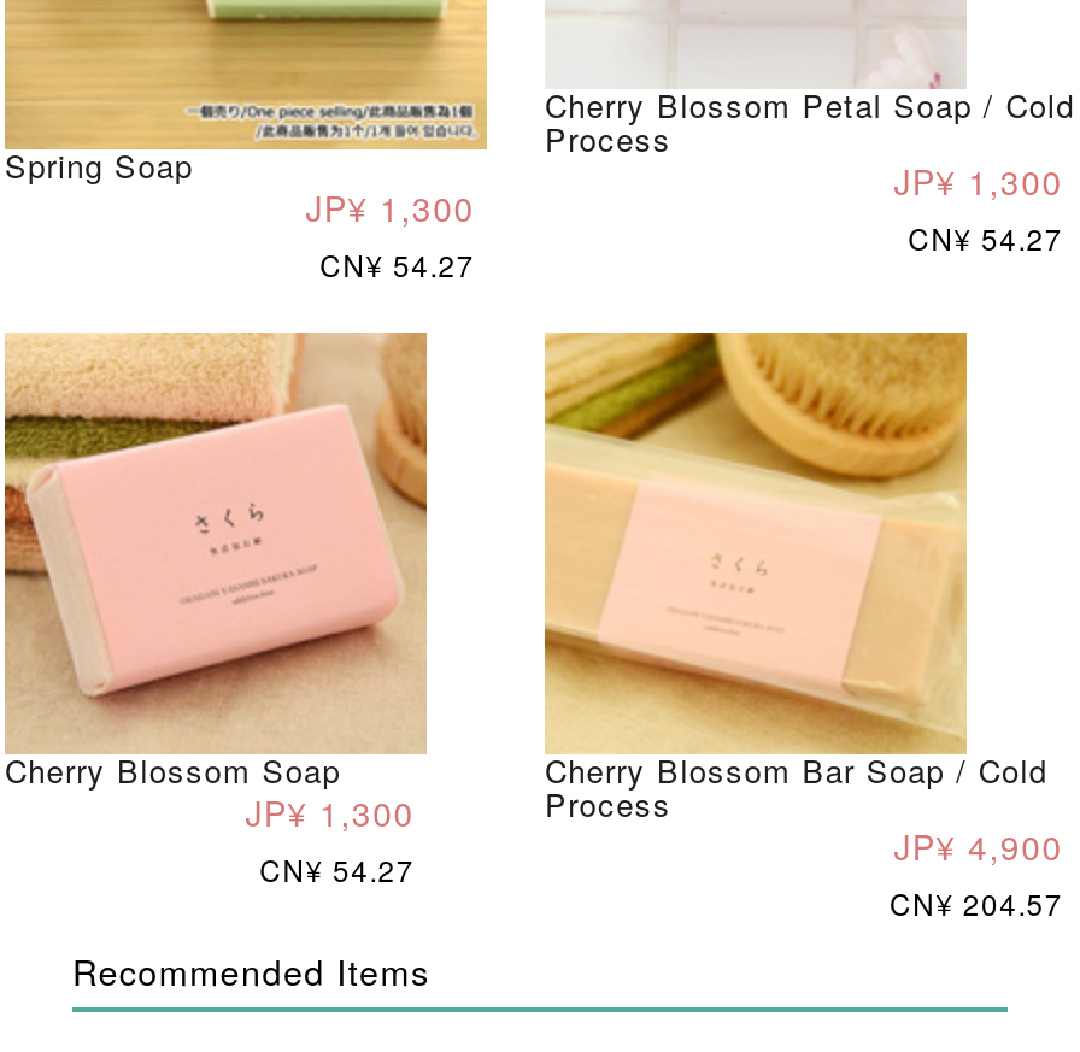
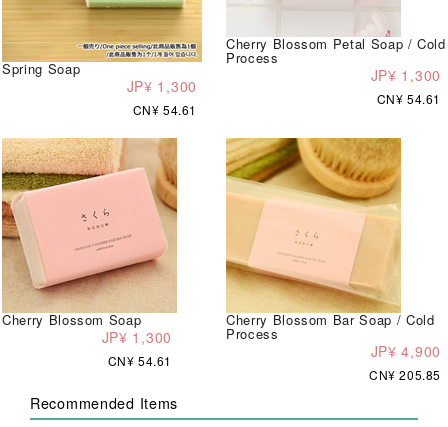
- CN¥ 54.27
+ CN¥ 54.61

- CN¥ 54.27
+ CN¥ 54.61

- CN¥ 54.27
+ CN¥ 54.61

- CN¥ 204.57
+ CN¥ 205.85
